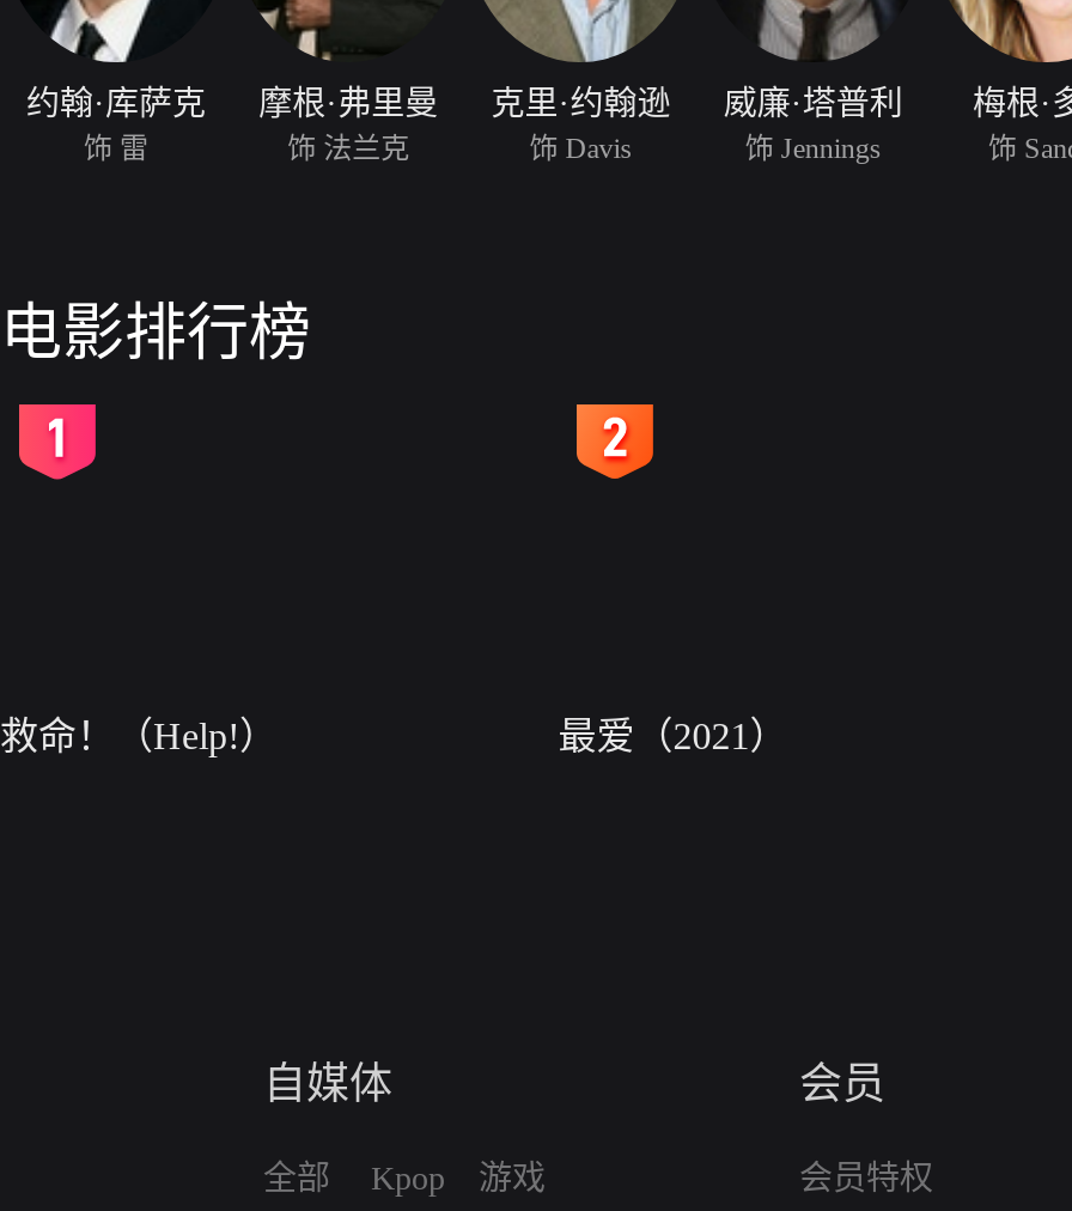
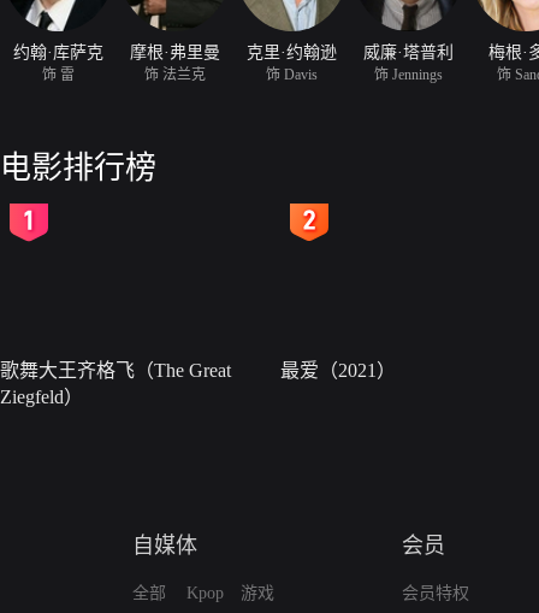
- 救命！（Help!）
+ 歌舞大王齐格飞（The Great
+ Ziegfeld）
